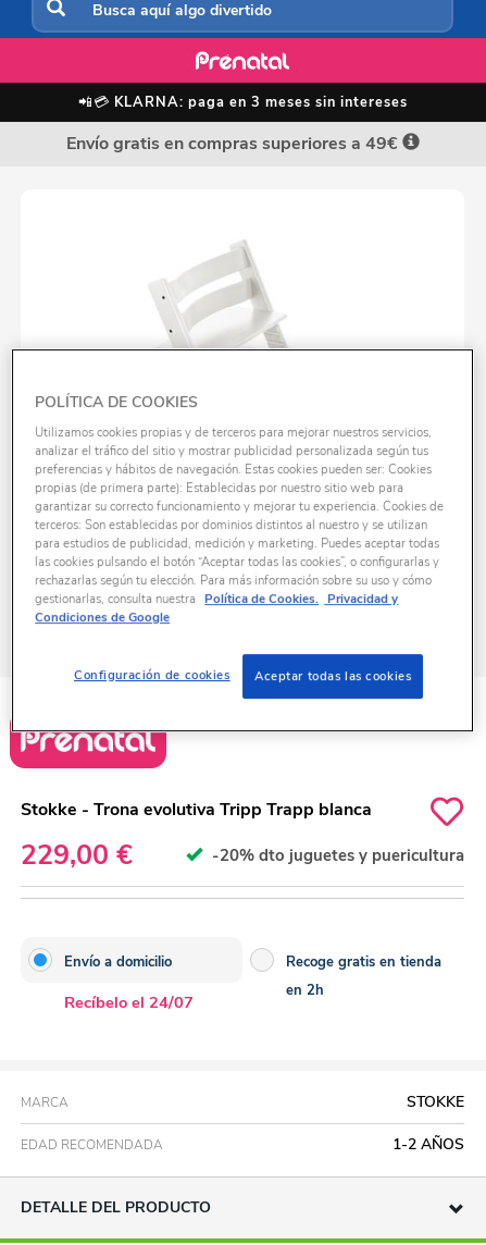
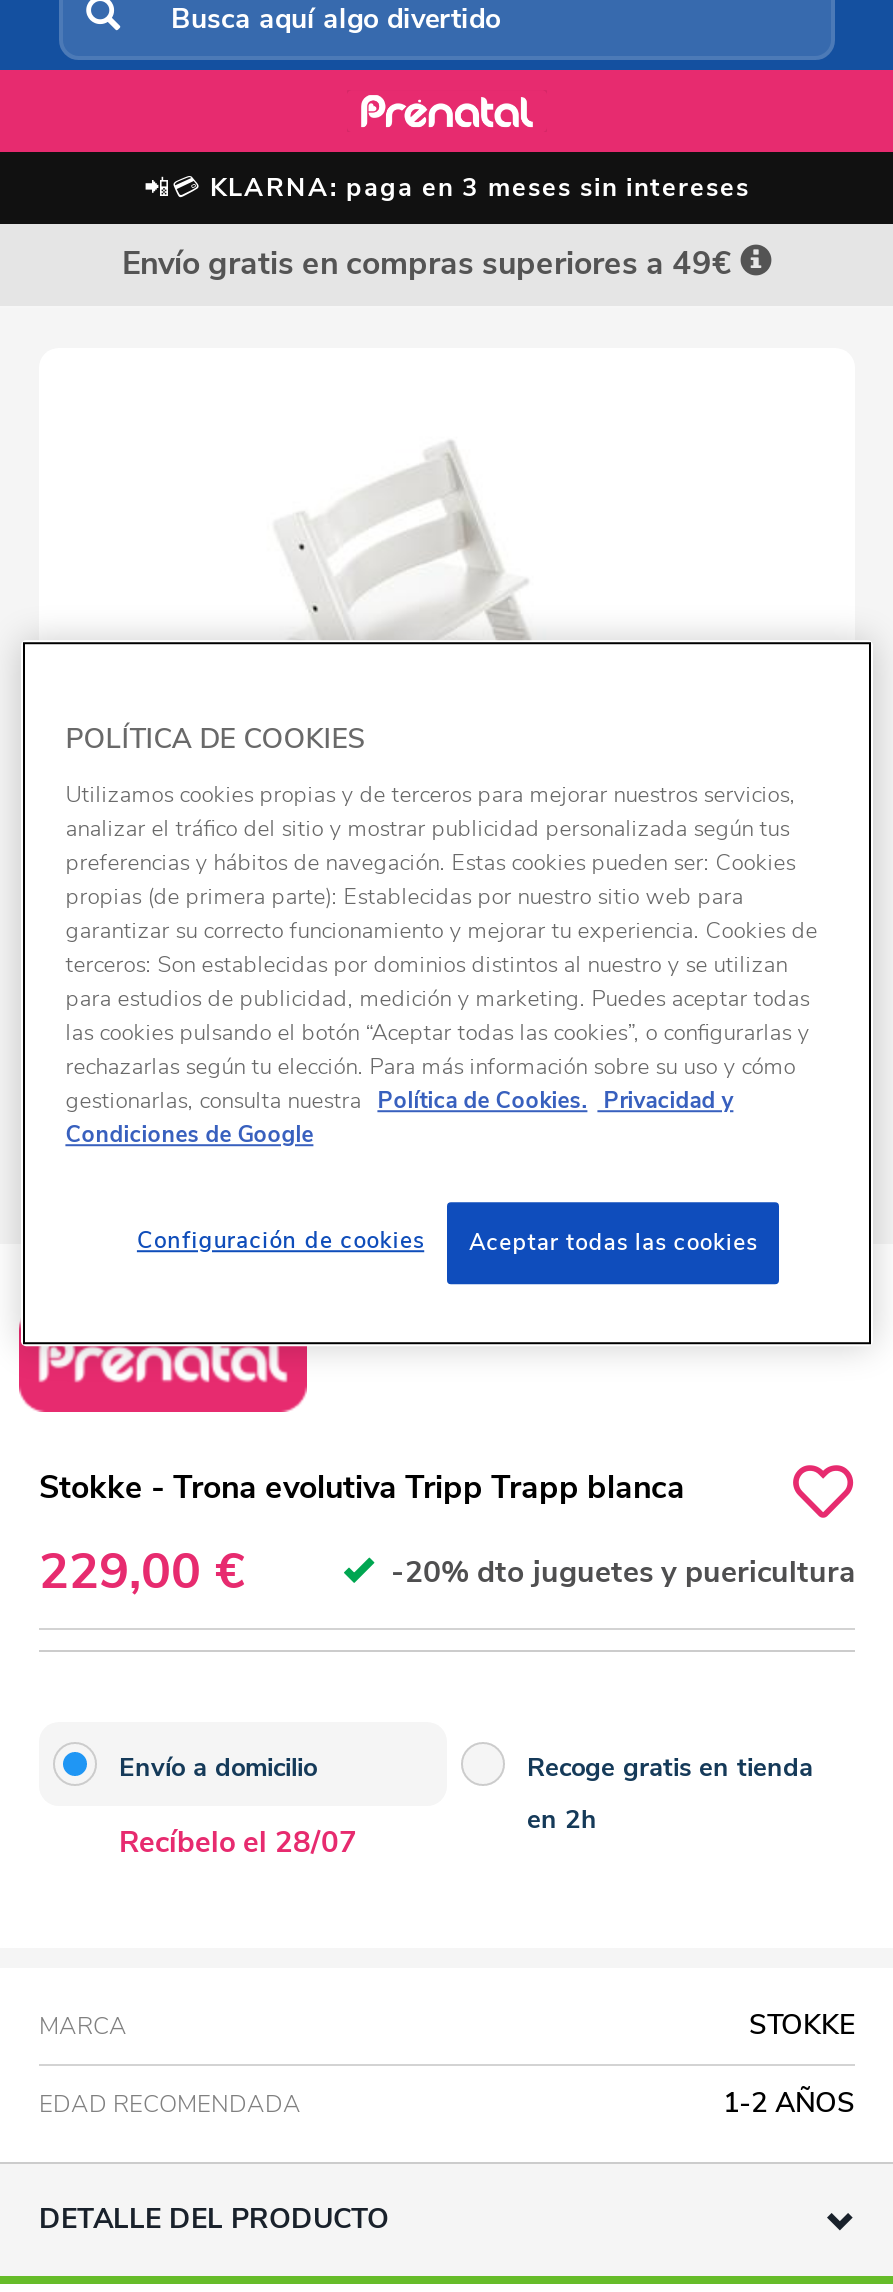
- Recíbelo el 24/07
+ Recíbelo el 28/07
